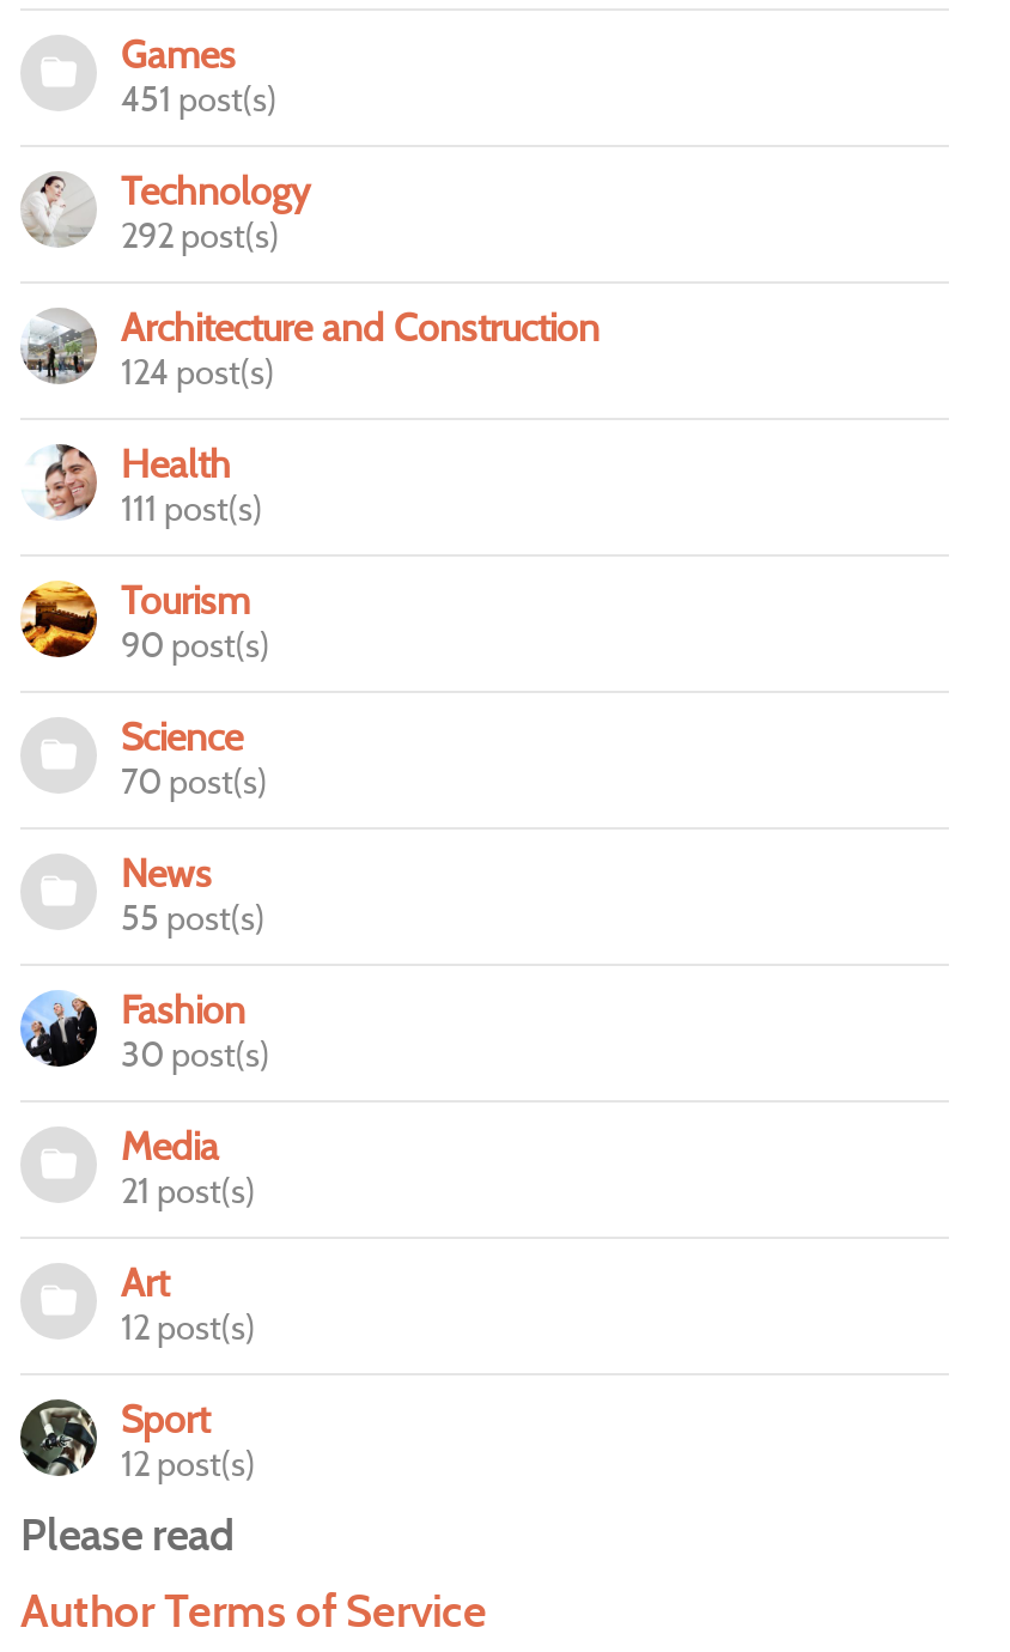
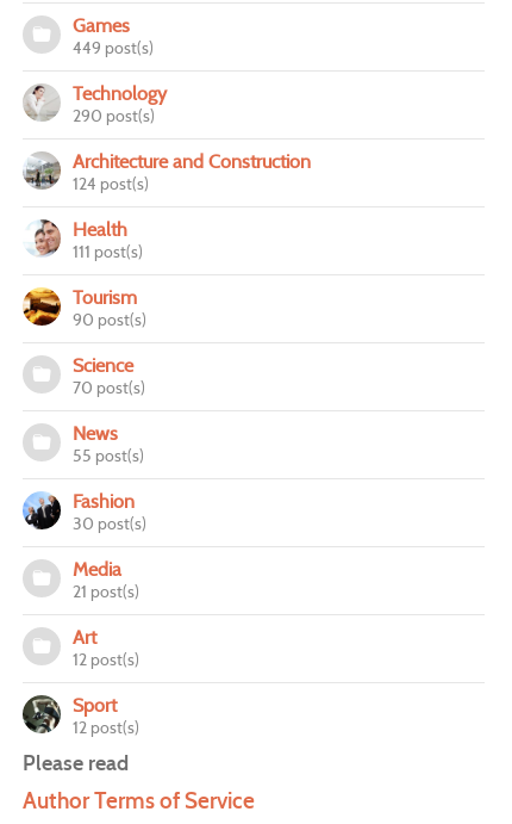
- 451 post(s)
+ 449 post(s)

- 292 post(s)
+ 290 post(s)
